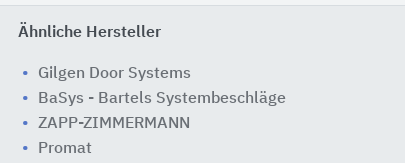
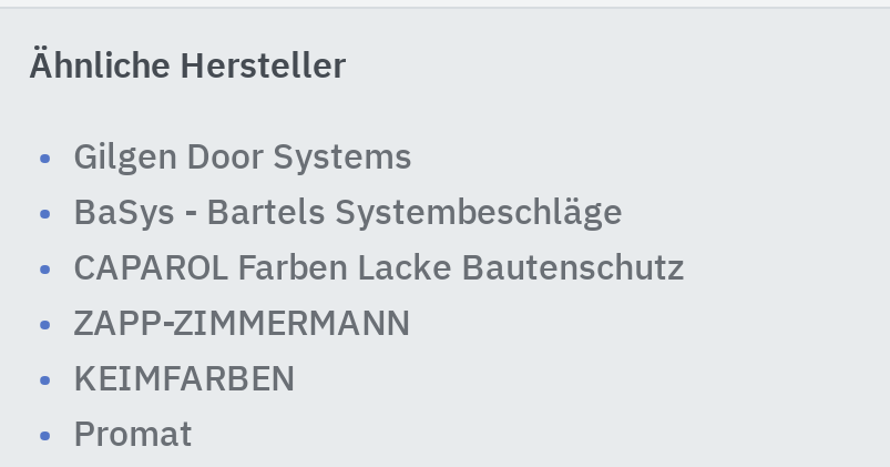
+ CAPAROL Farben Lacke Bautenschutz

+ KEIMFARBEN
